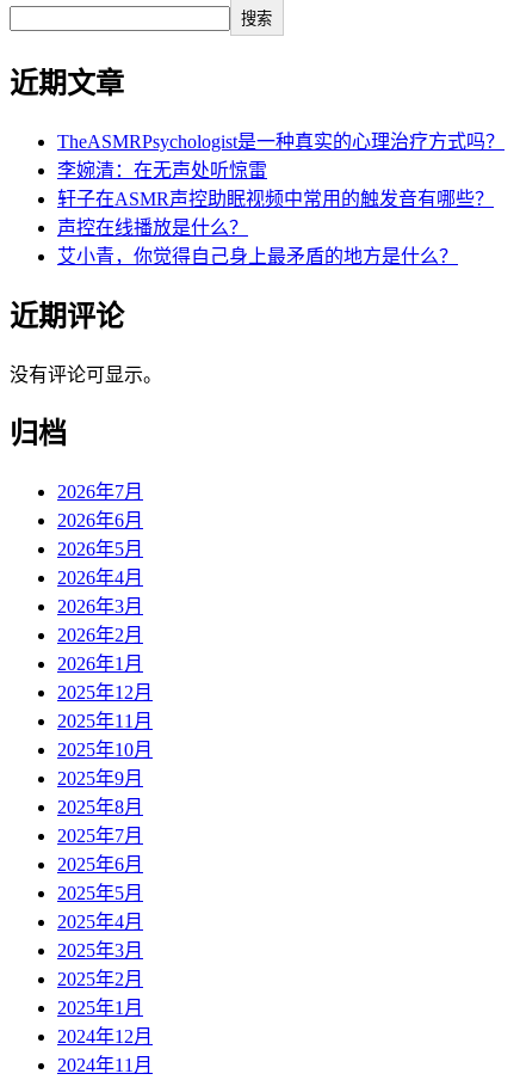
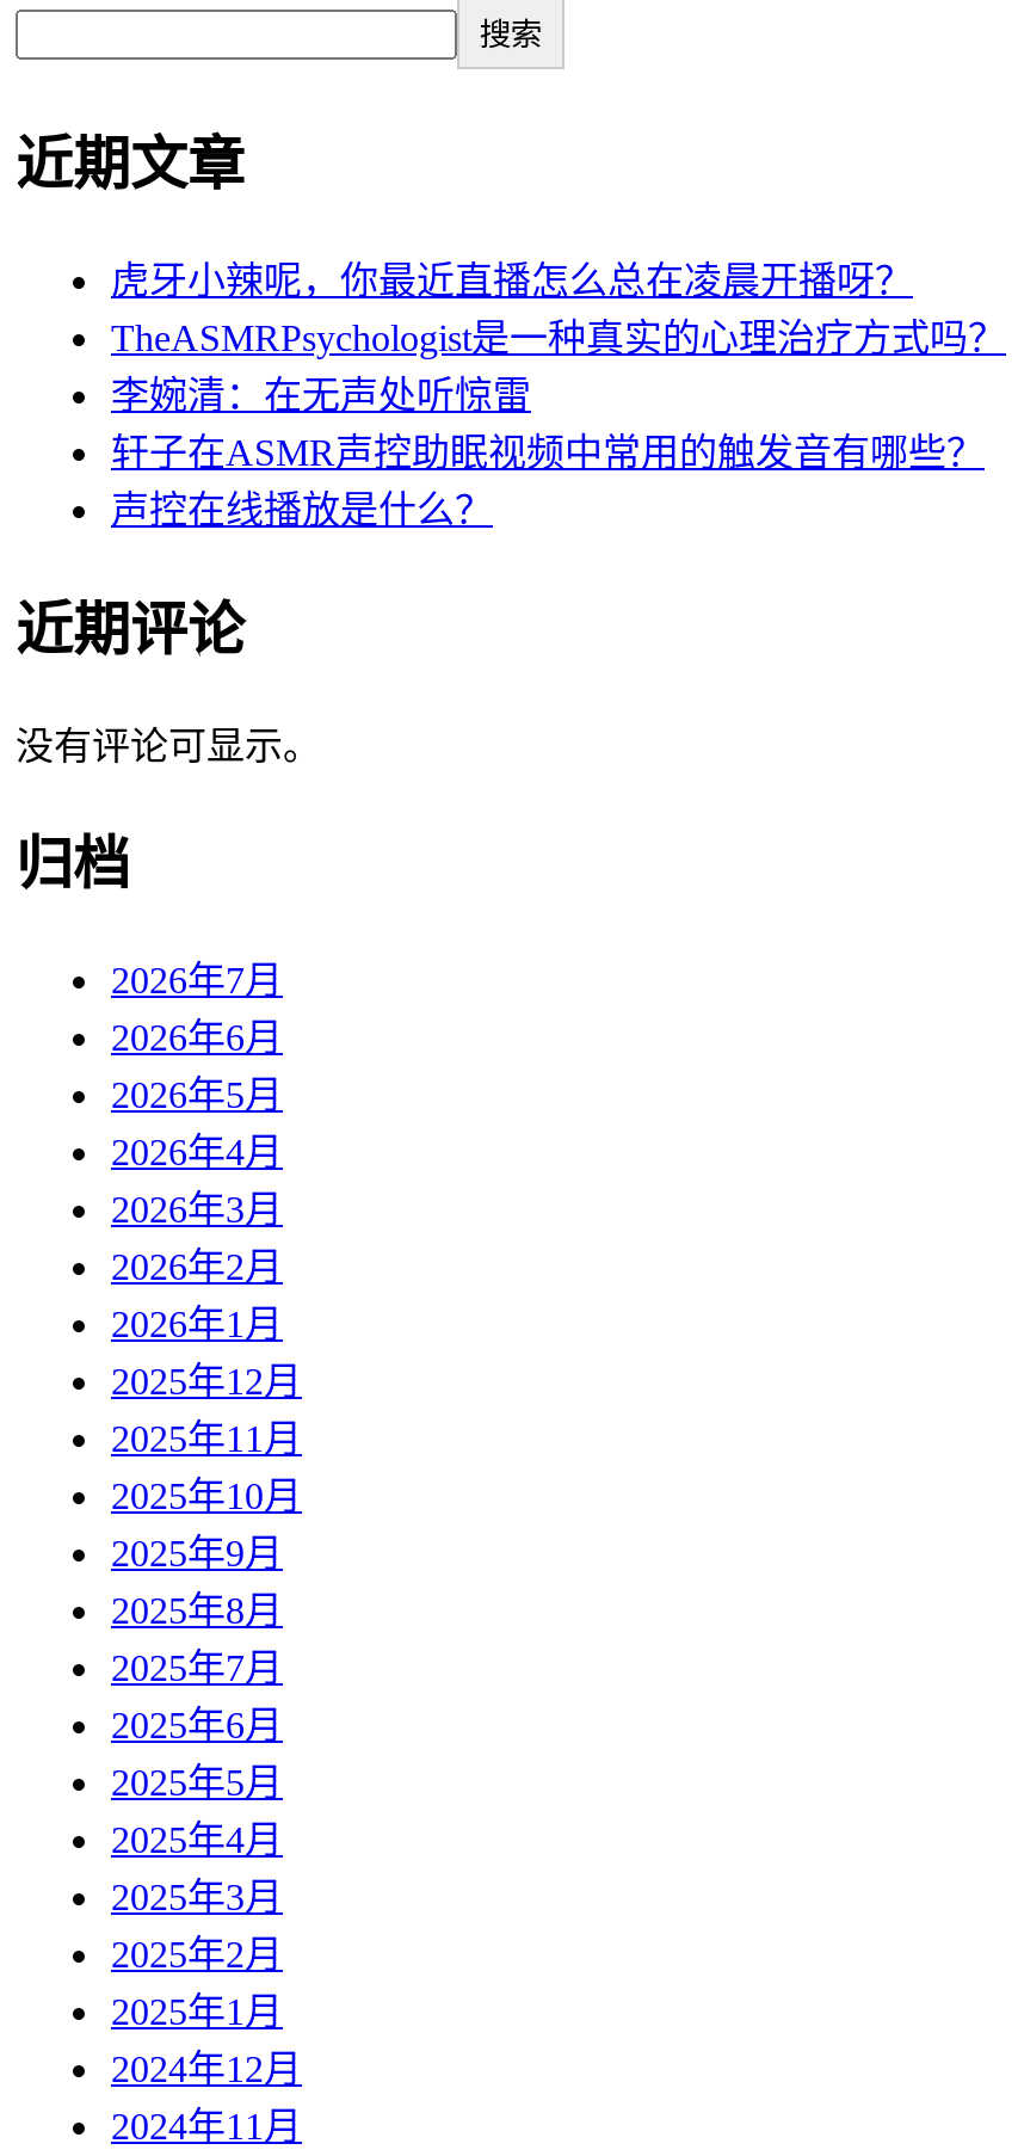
+ 虎牙小辣呢，你最近直播怎么总在凌晨开播呀？

moved down: TheASMRPsychologist是一种真实的心理治疗方式吗？ | 李婉清：在无声处听惊雷 | 轩子在ASMR声控助眠视频中常用的触发音有哪些？ | 声控在线播放是什么？

- 艾小青，你觉得自己身上最矛盾的地方是什么？
